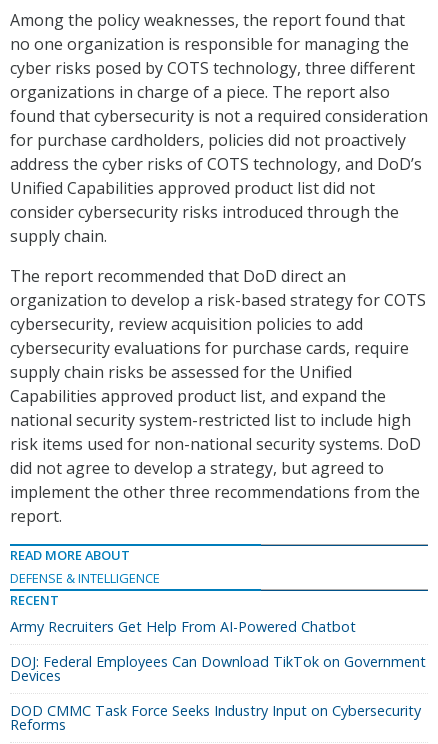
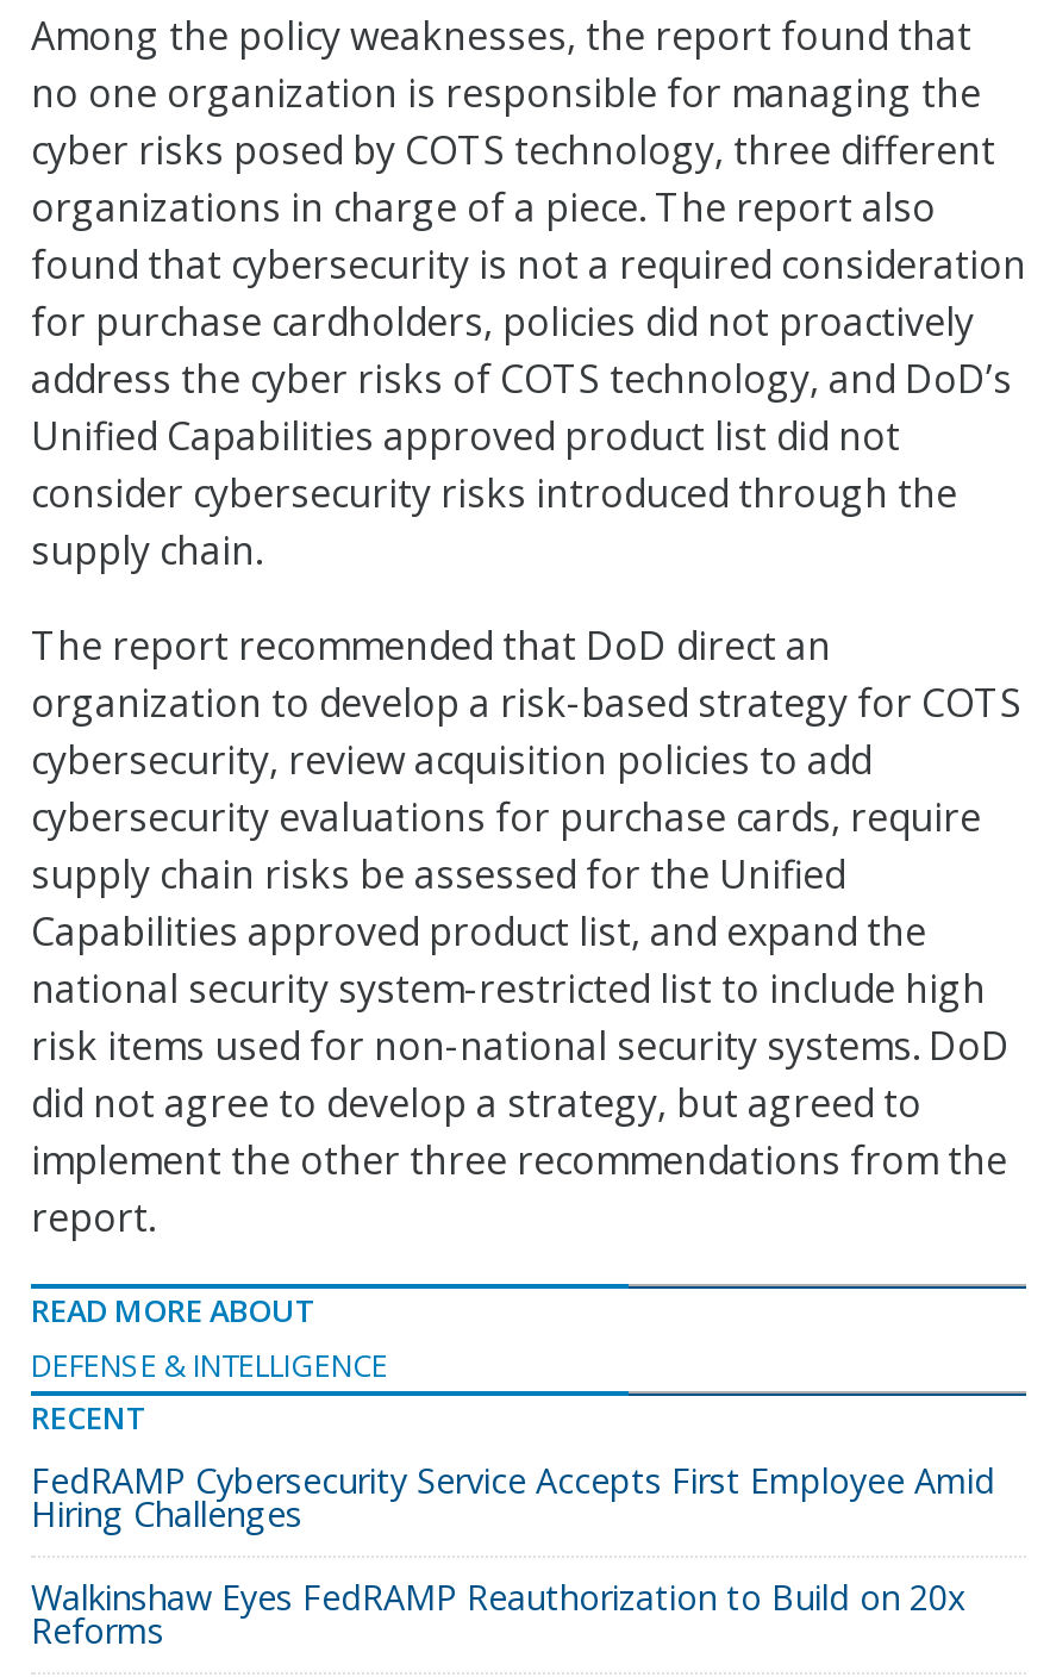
- Army Recruiters Get Help From AI-Powered Chatbot
- DOJ: Federal Employees Can Download TikTok on Government
- Devices
- DOD CMMC Task Force Seeks Industry Input on Cybersecurity
+ FedRAMP Cybersecurity Service Accepts First Employee Amid
+ Hiring Challenges
+ Walkinshaw Eyes FedRAMP Reauthorization to Build on 20x
